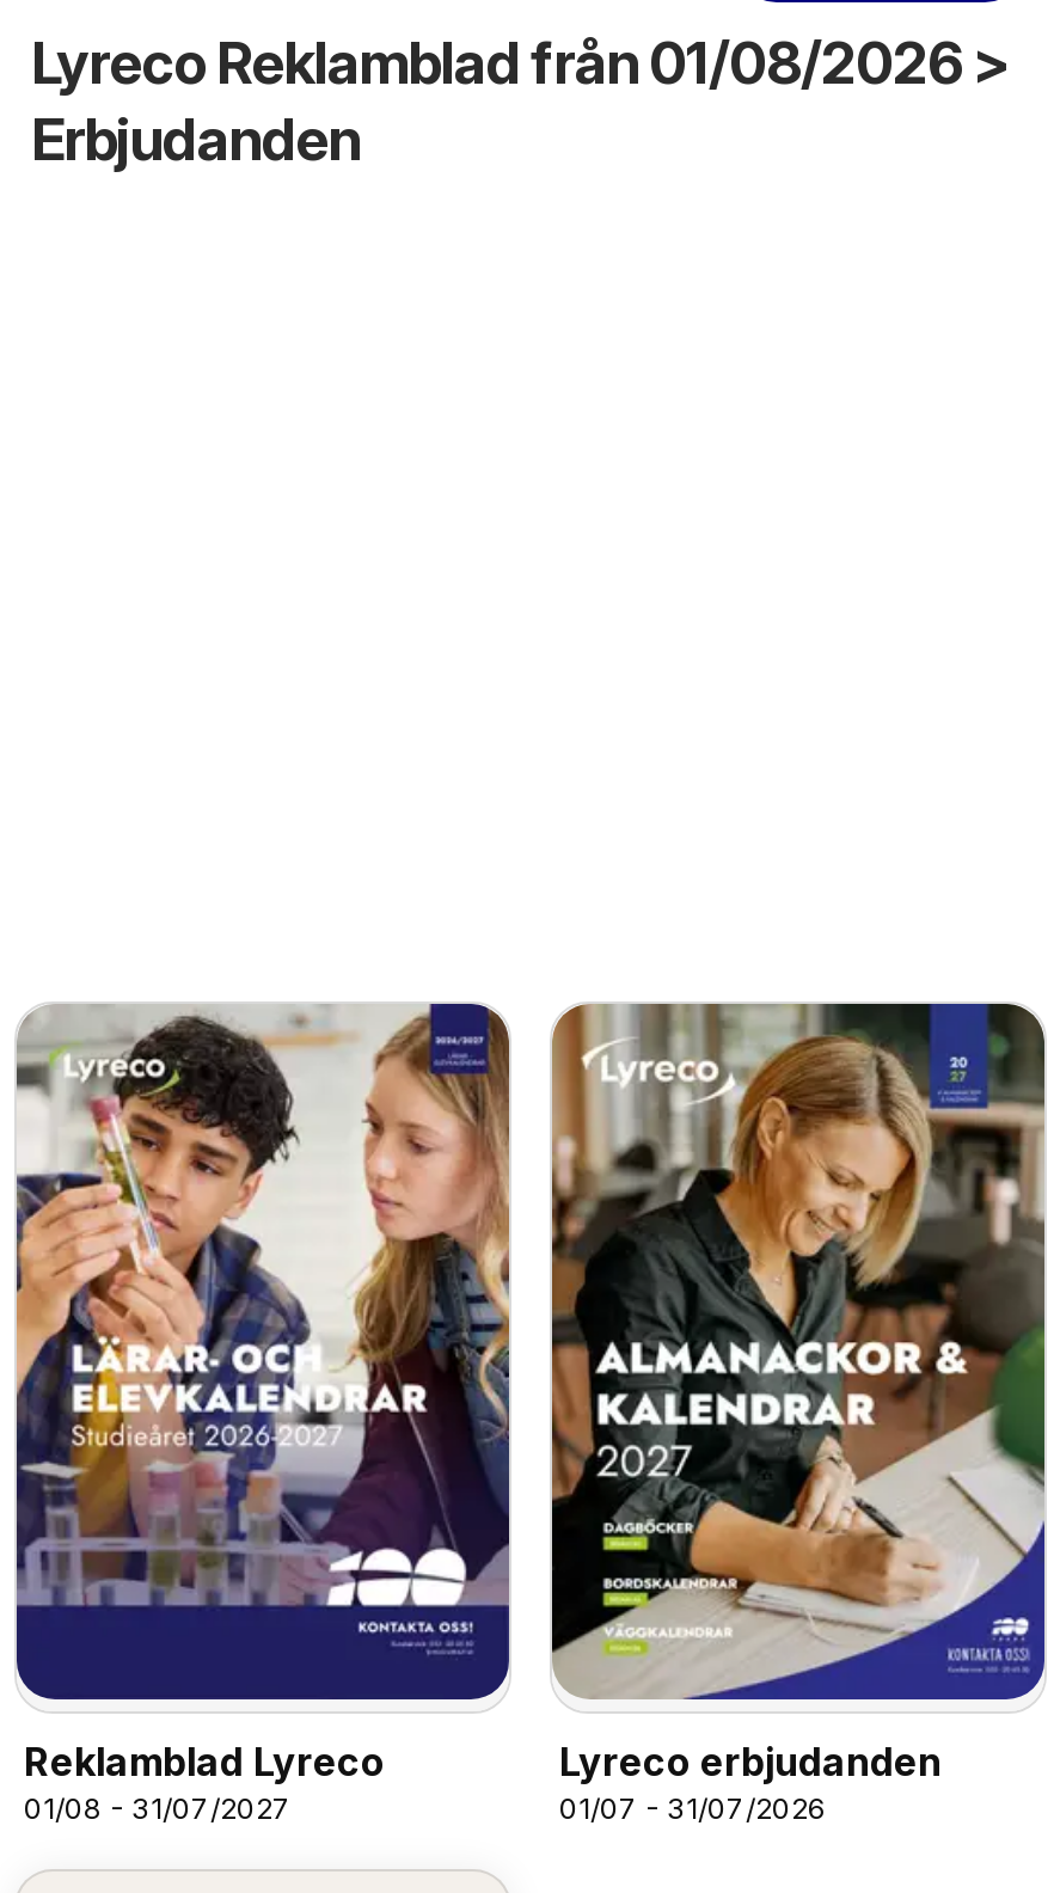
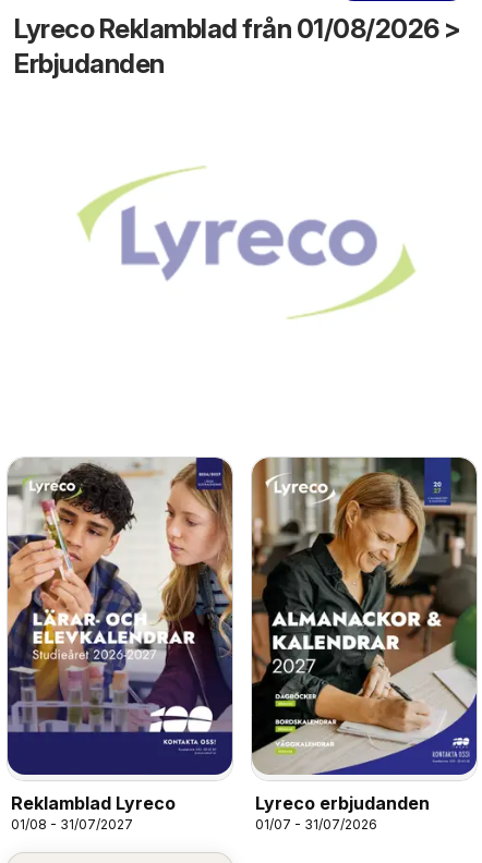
+ [image]
